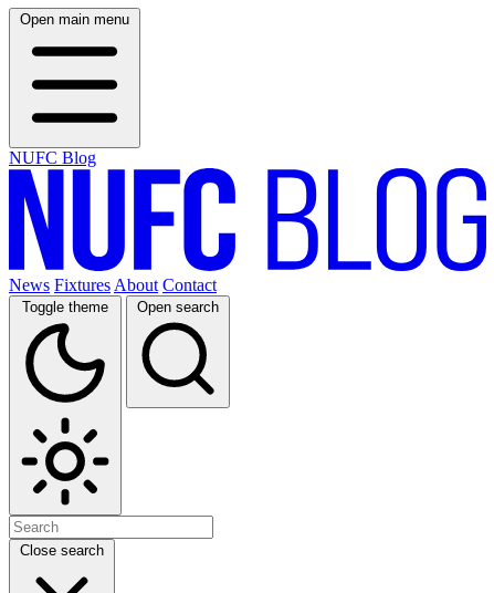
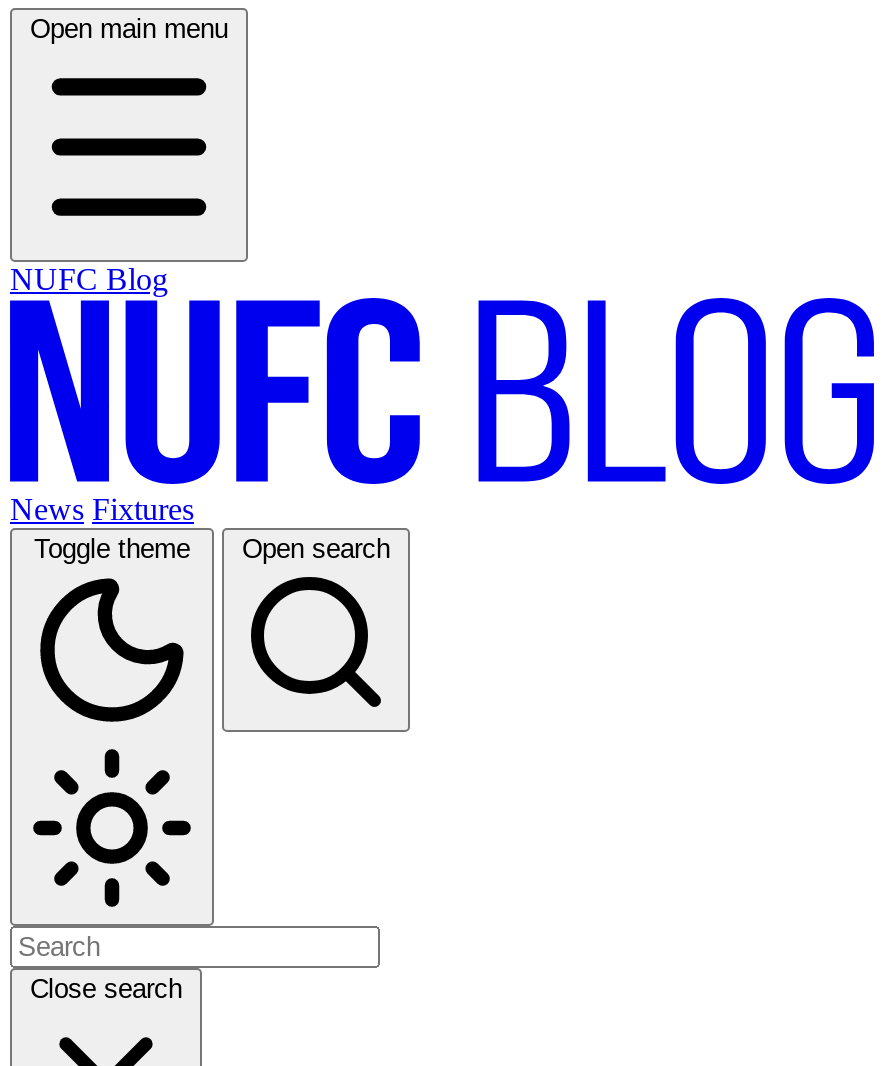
- News Fixtures About Contact
+ News Fixtures
